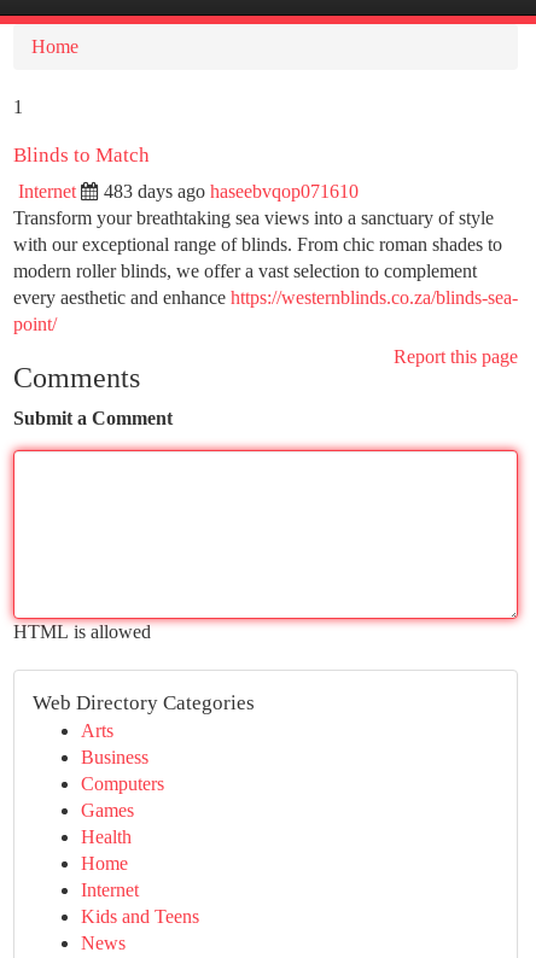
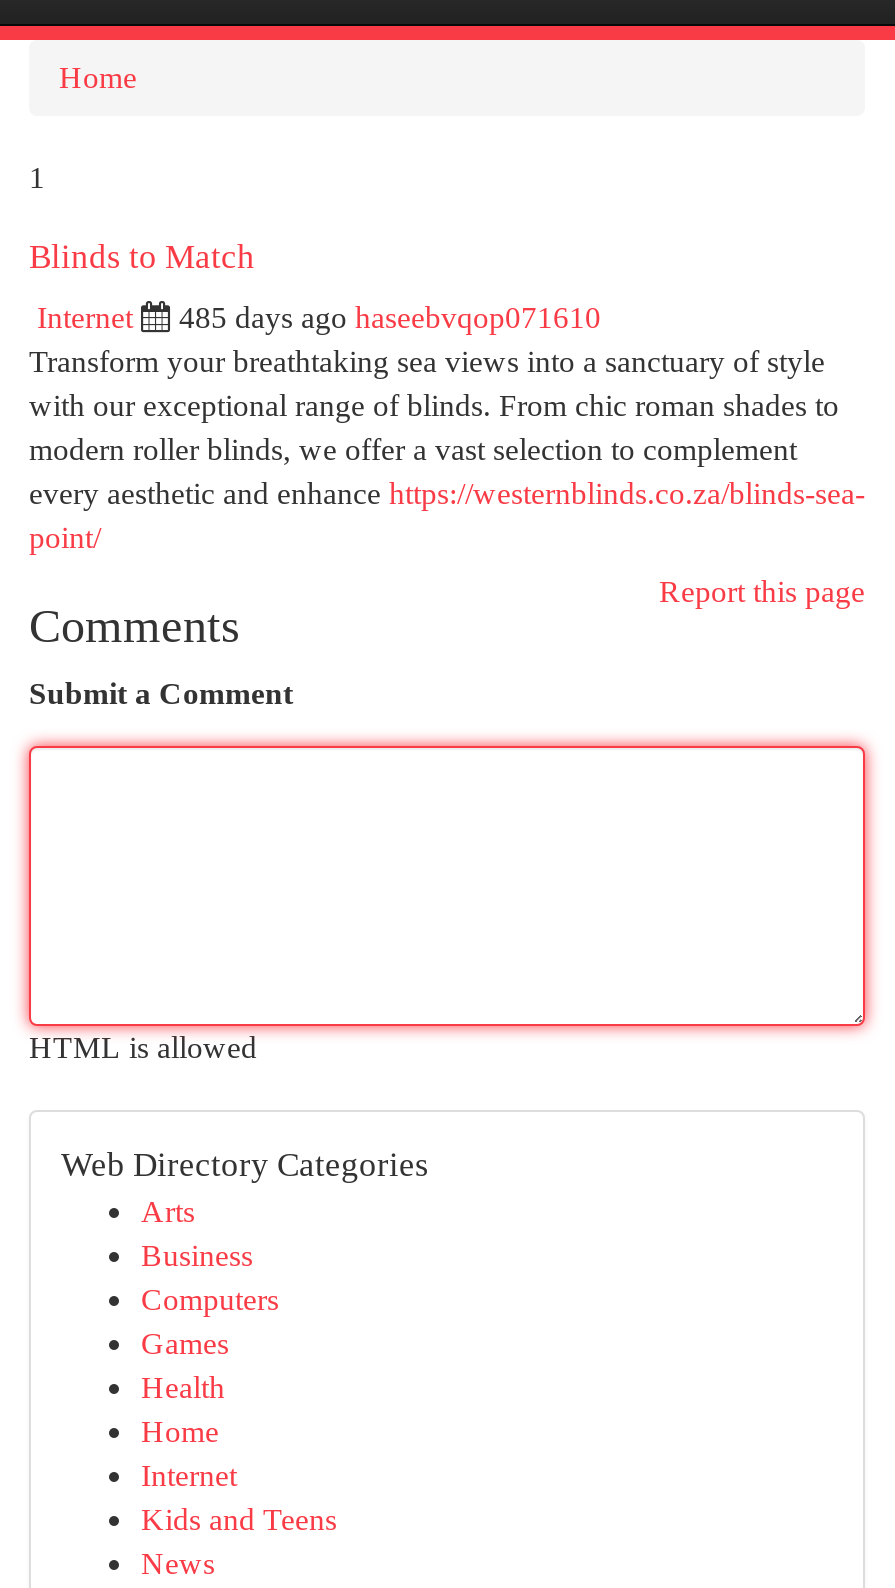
- 483 days ago haseebvqop071610
+ 485 days ago haseebvqop071610
